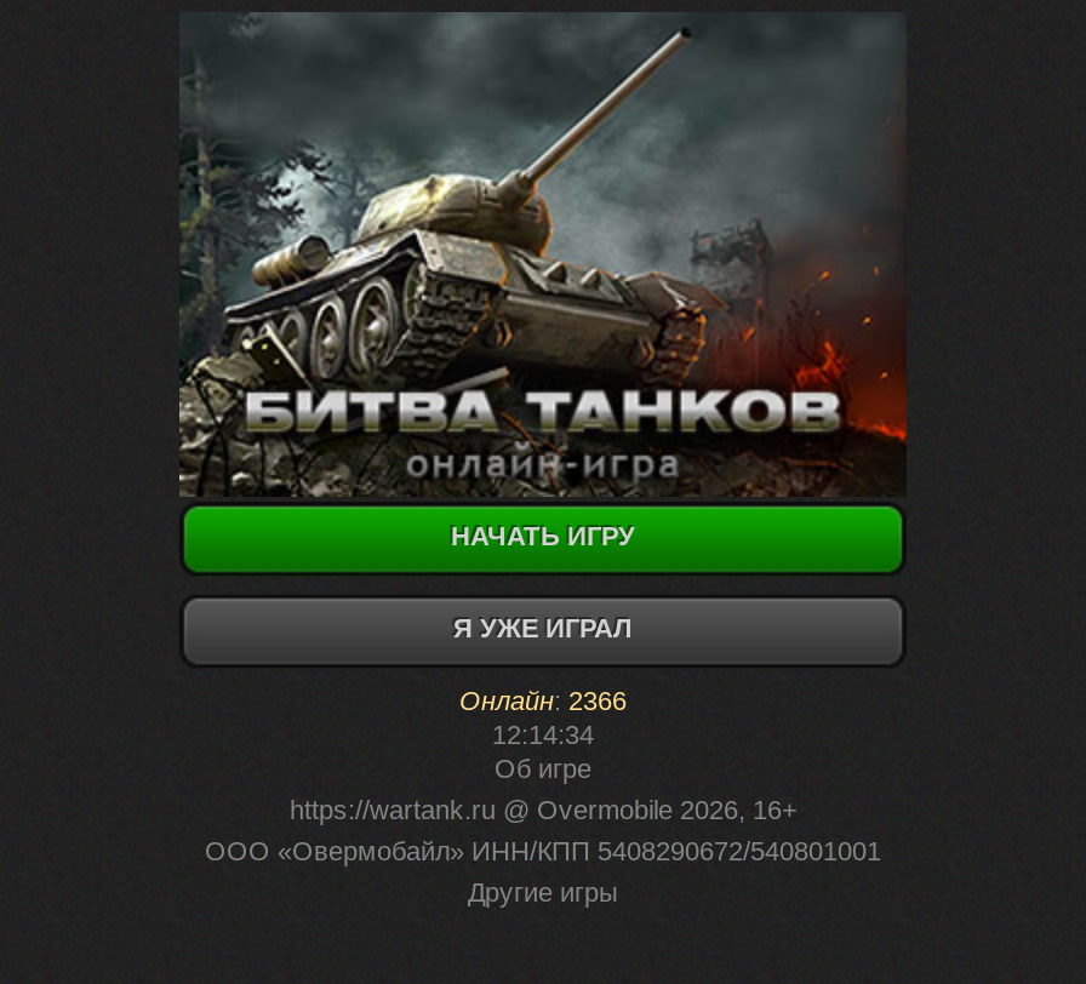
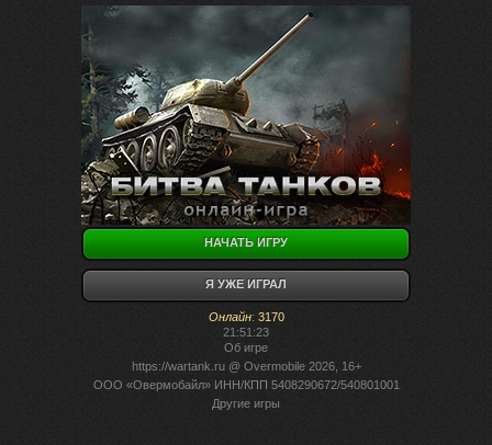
- Онлайн: 2366
+ Онлайн: 3170

- 12:14:34
+ 21:51:23
